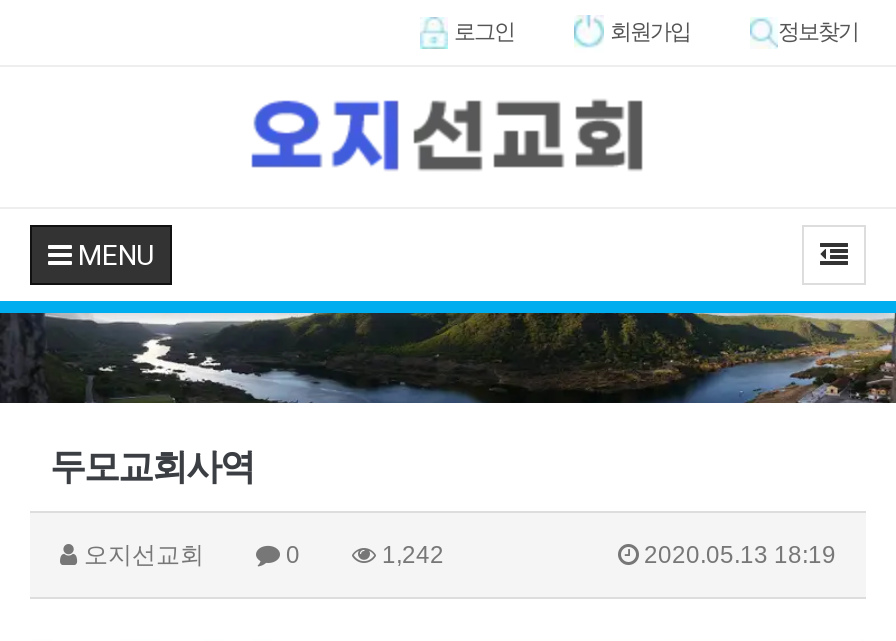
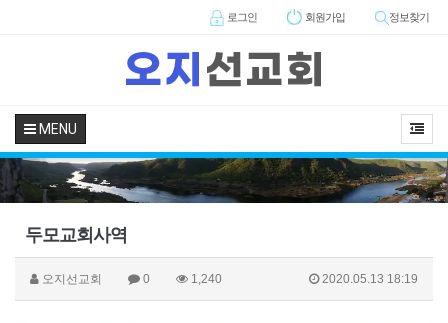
- 1,242
+ 1,240
